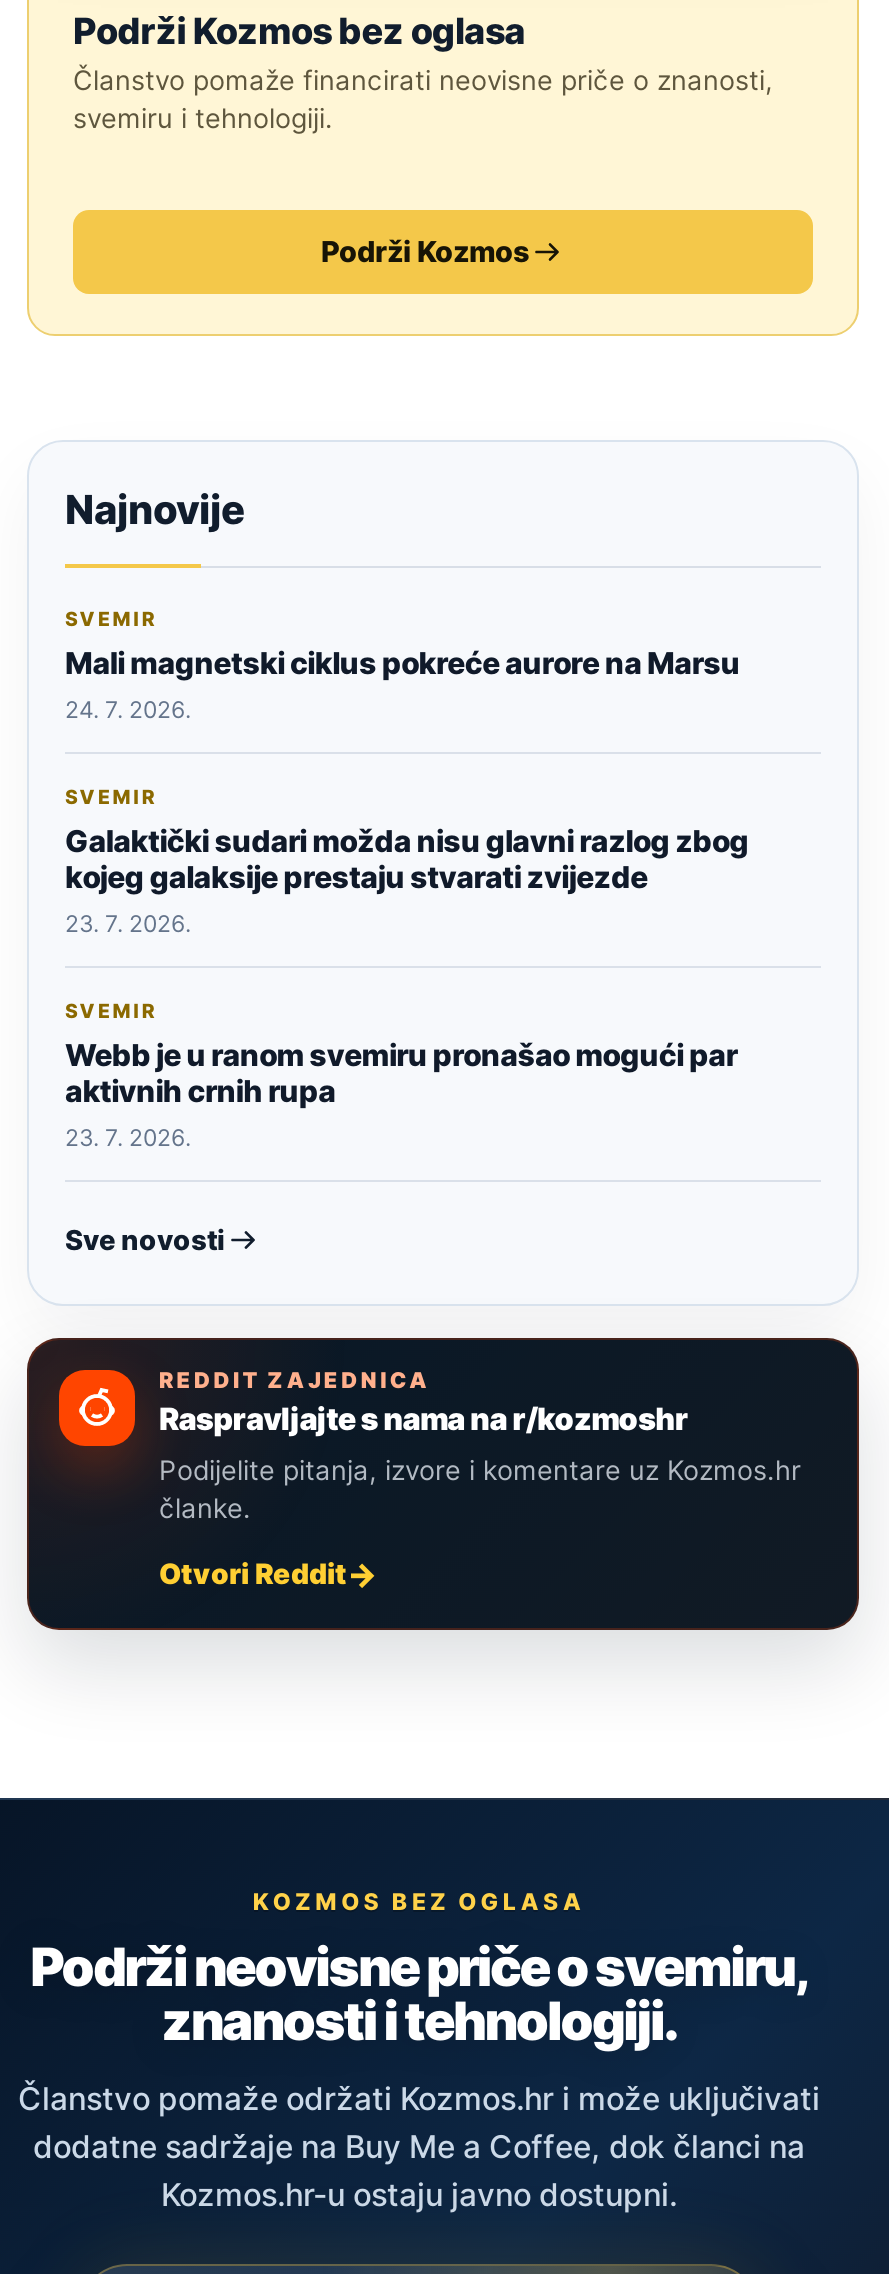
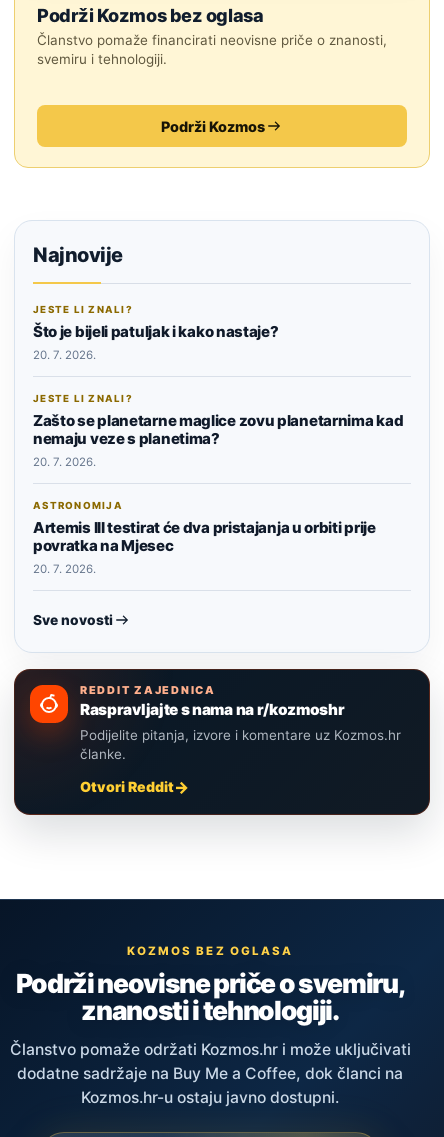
- SVEMIR
- Mali magnetski ciklus pokreće aurore na Marsu
- 24. 7. 2026.
+ JESTE LI ZNALI?
+ Što je bijeli patuljak i kako nastaje?
+ 20. 7. 2026.

- SVEMIR
- Galaktički sudari možda nisu glavni razlog zbog
- kojeg galaksije prestaju stvarati zvijezde
- 23. 7. 2026.
+ JESTE LI ZNALI?
+ Zašto se planetarne maglice zovu planetarnima kad
+ nemaju veze s planetima?
+ 20. 7. 2026.

- SVEMIR
- Webb je u ranom svemiru pronašao mogući par
- aktivnih crnih rupa
- 23. 7. 2026.
+ ASTRONOMIJA
+ Artemis III testirat će dva pristajanja u orbiti prije
+ povratka na Mjesec
+ 20. 7. 2026.
